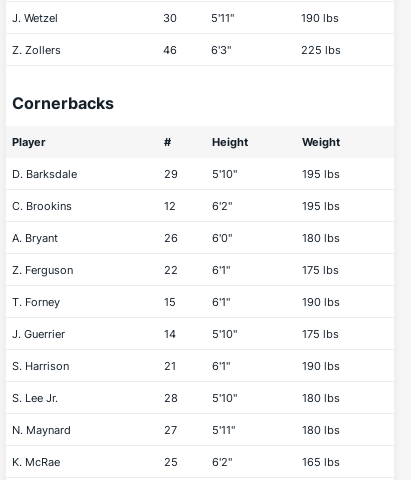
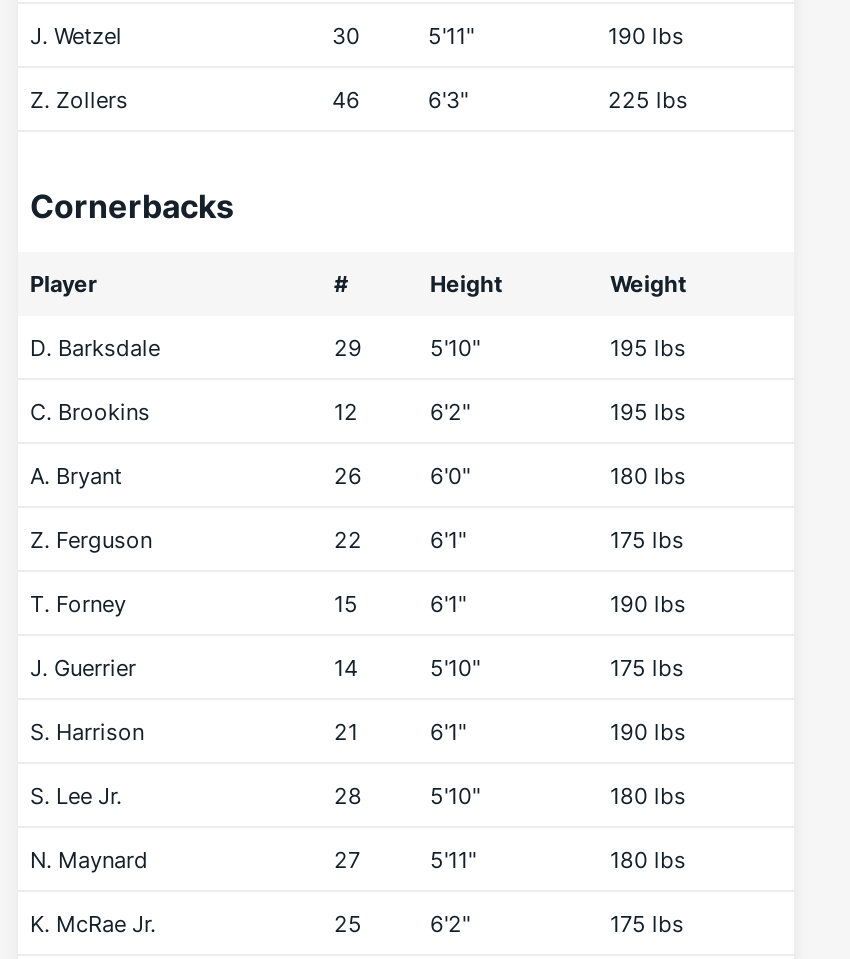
- K. McRae
+ K. McRae Jr.

- 165 lbs
+ 175 lbs
